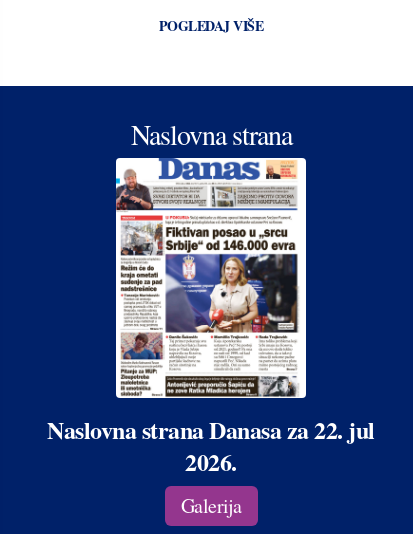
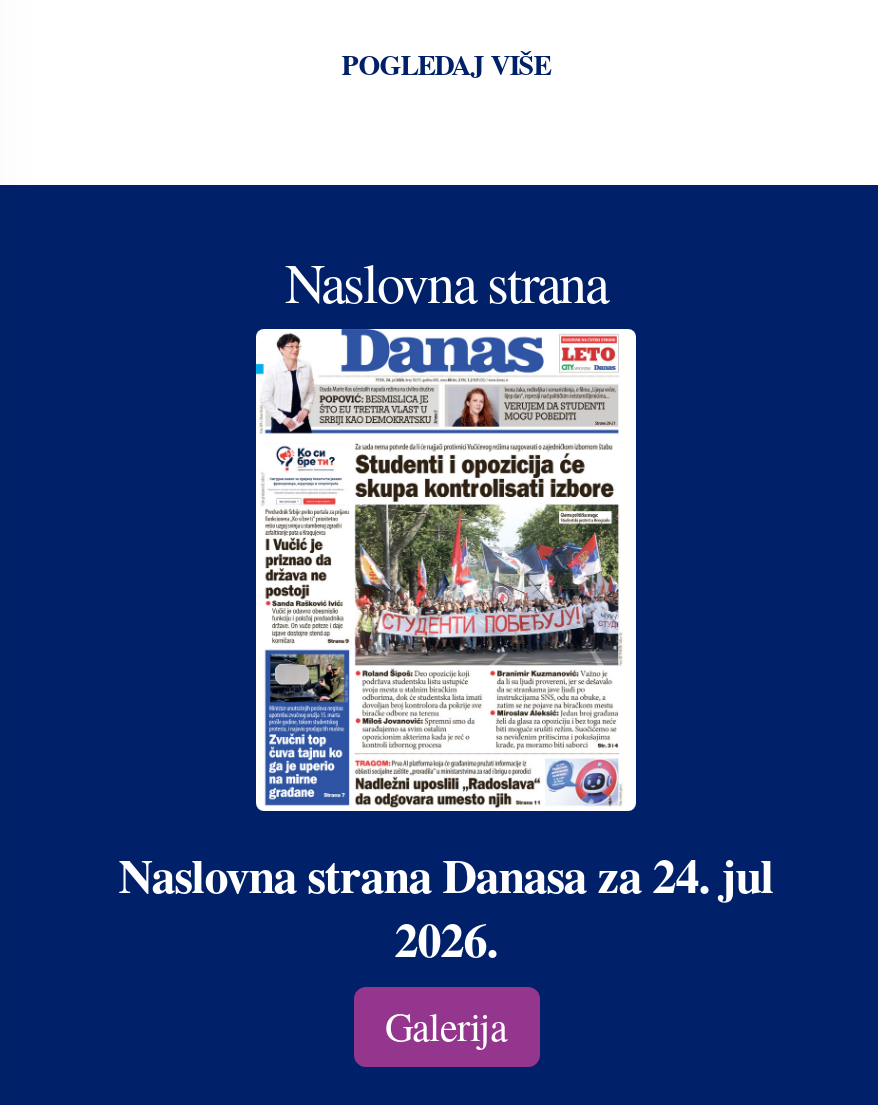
- [image]
- Naslovna strana Danasa za 22. jul
+ [image]
+ Naslovna strana Danasa za 24. jul
